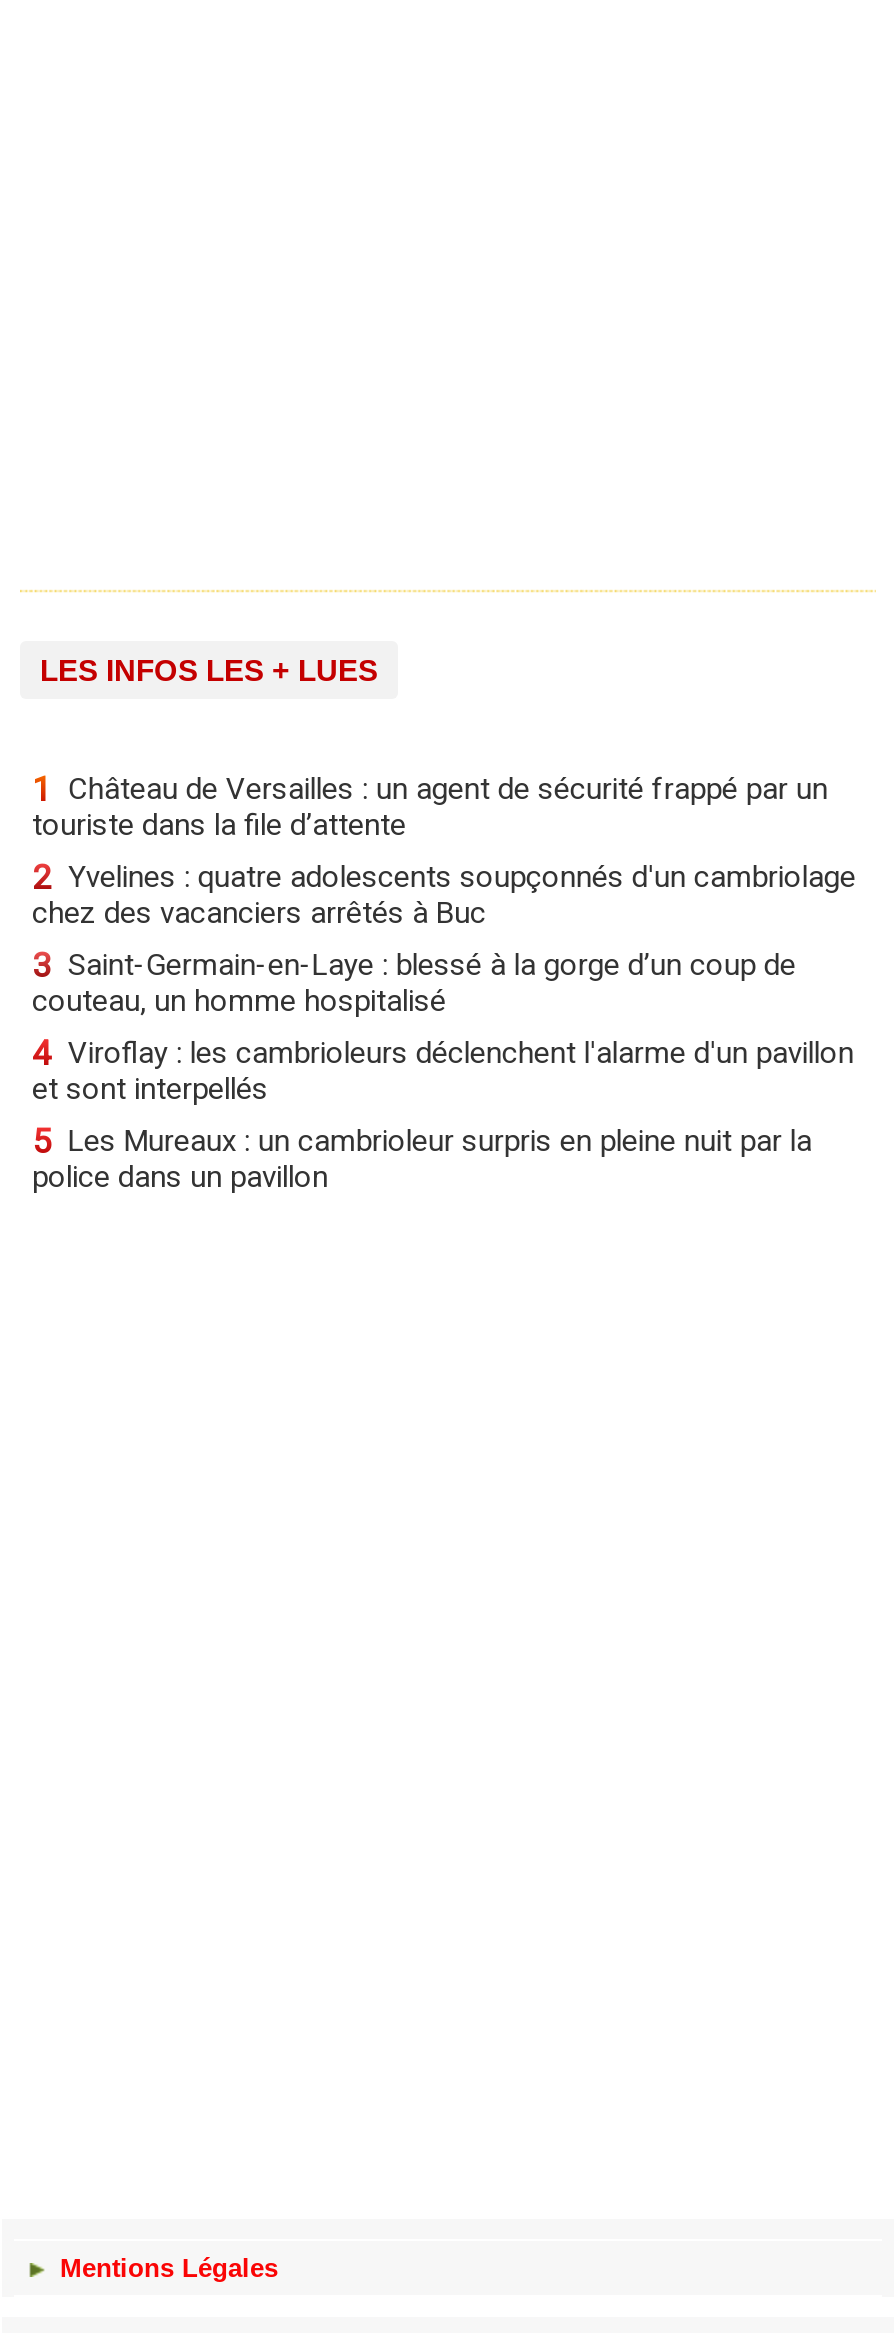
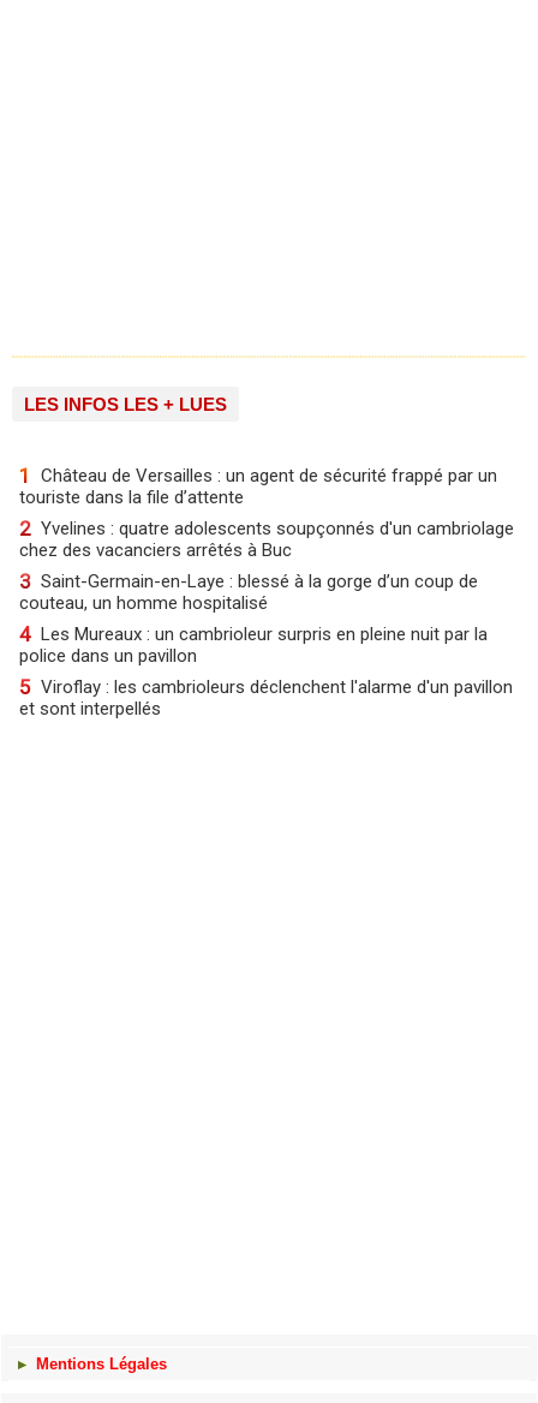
- 4 Viroflay : les cambrioleurs déclenchent l'alarme d'un pavillon
- 5 Les Mureaux : un cambrioleur surpris en pleine nuit par la
+ 4 Les Mureaux : un cambrioleur surpris en pleine nuit par la

moved down: et sont interpellés

moved up: police dans un pavillon

+ 5 Viroflay : les cambrioleurs déclenchent l'alarme d'un pavillon
